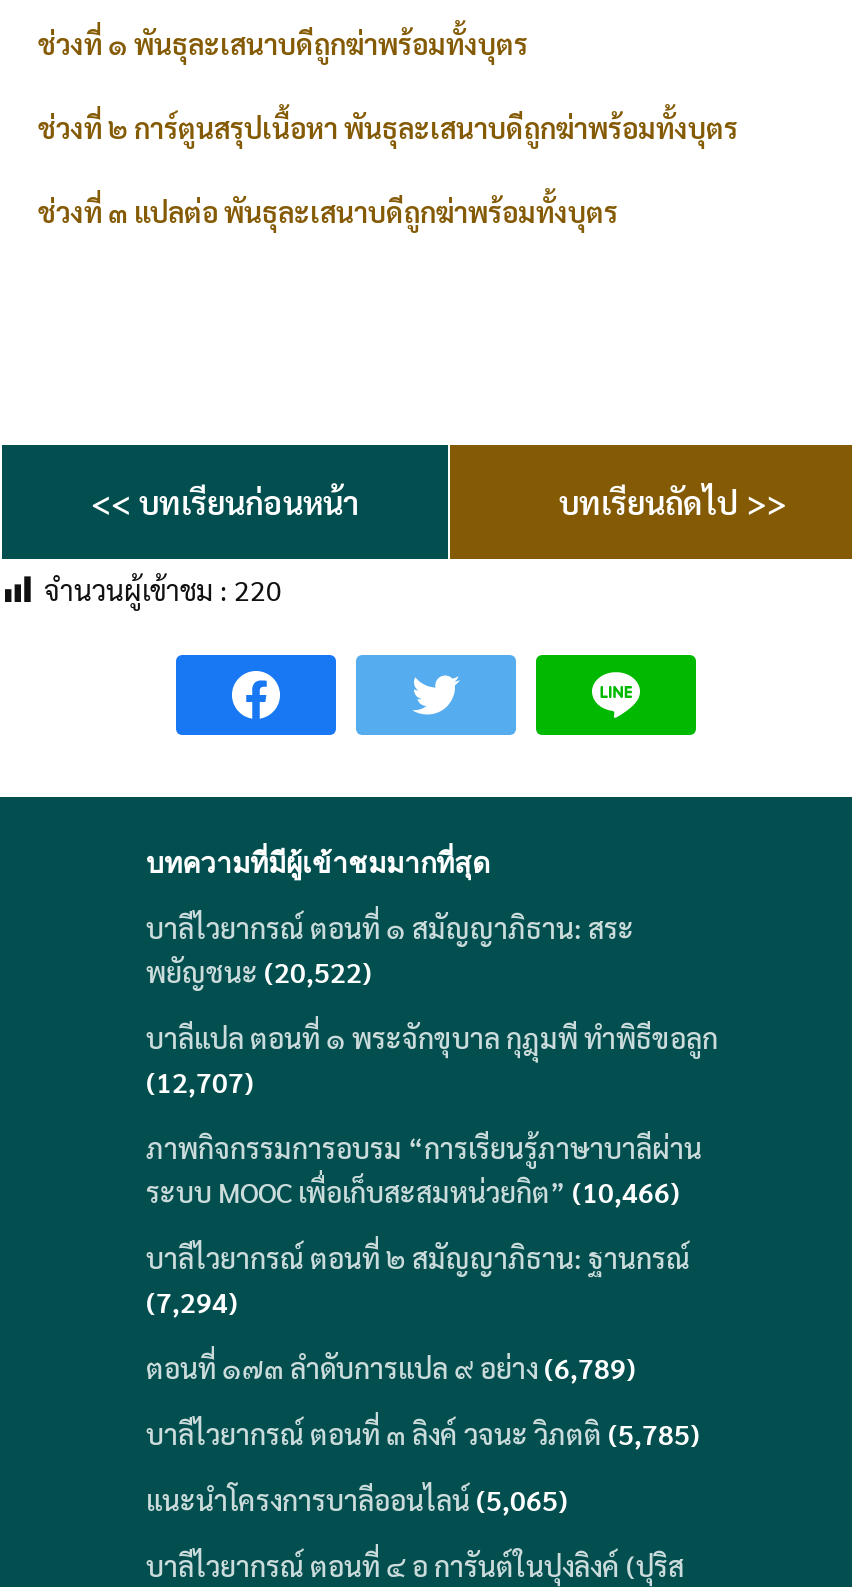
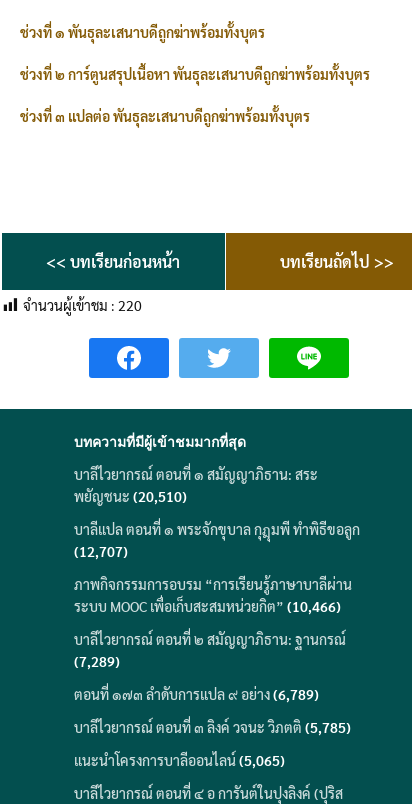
- พยัญชนะ (20,522)
+ พยัญชนะ (20,510)

- (7,294)
+ (7,289)
